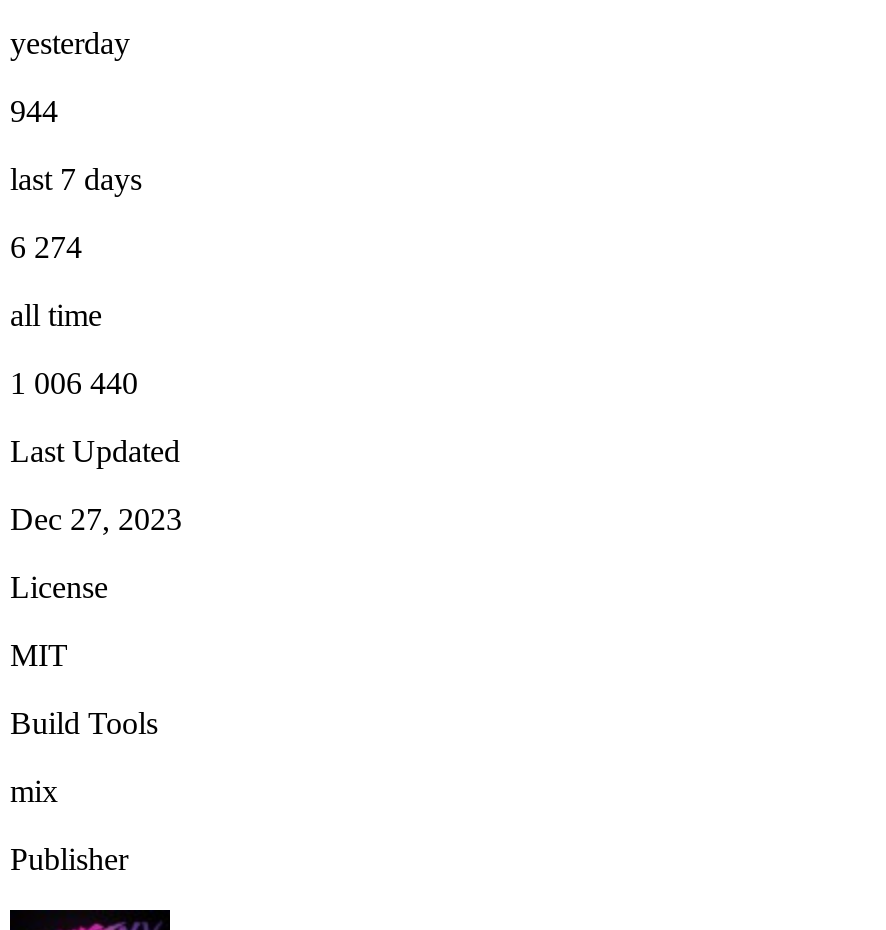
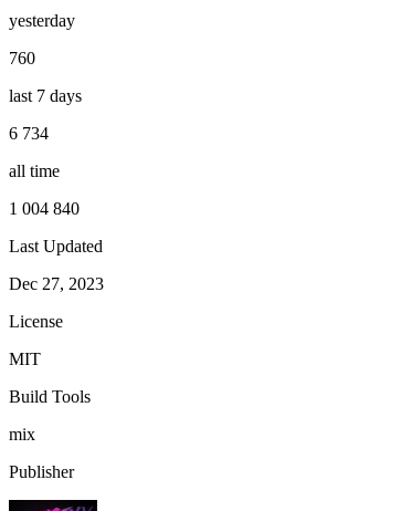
- 944
+ 760

- 6 274
+ 6 734

- 1 006 440
+ 1 004 840
